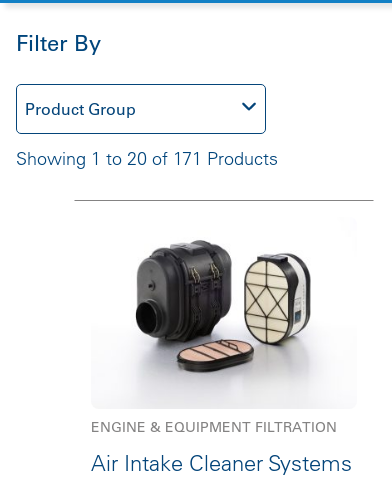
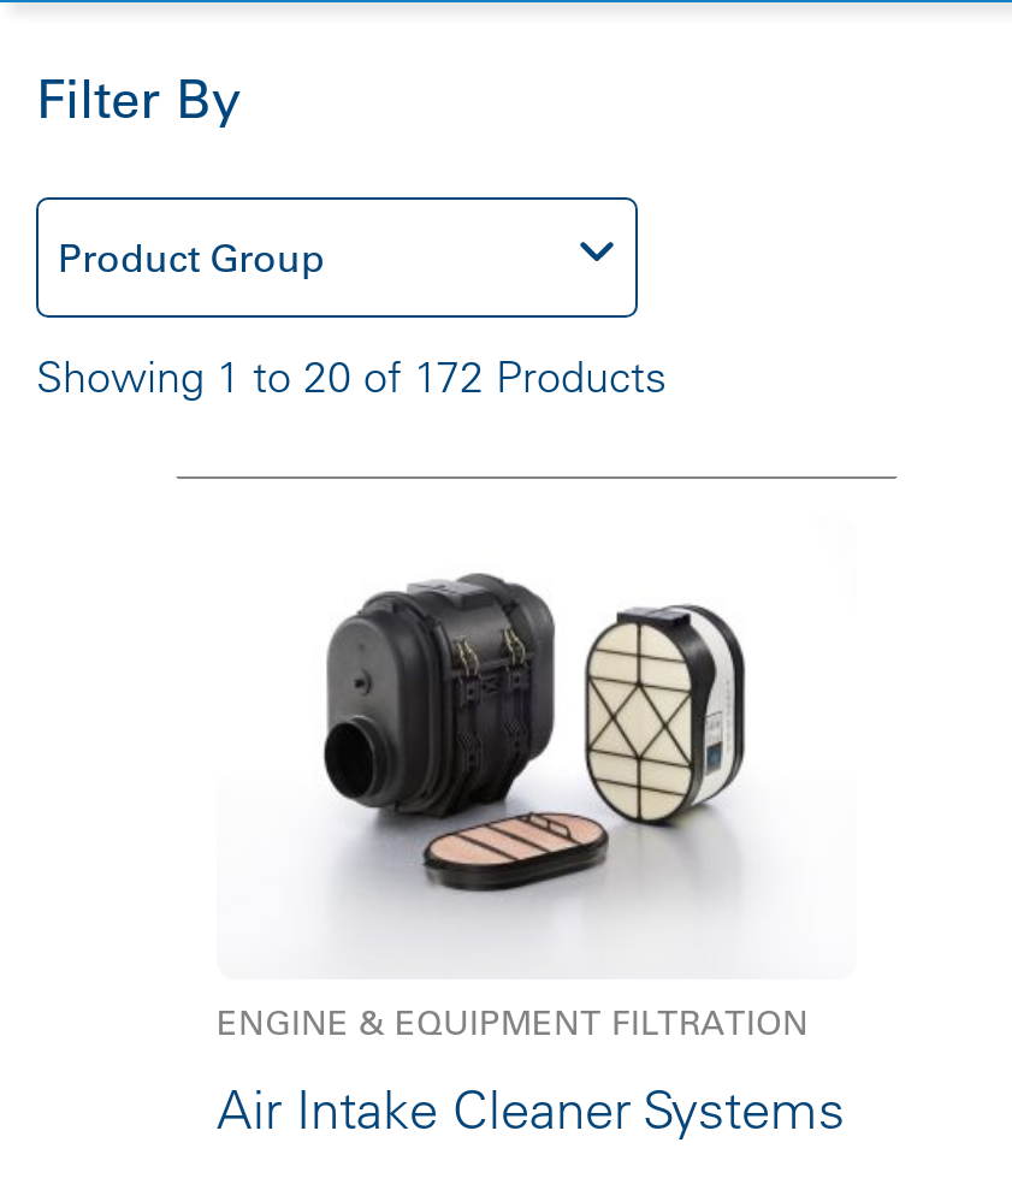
- Showing 1 to 20 of 171 Products
+ Showing 1 to 20 of 172 Products
